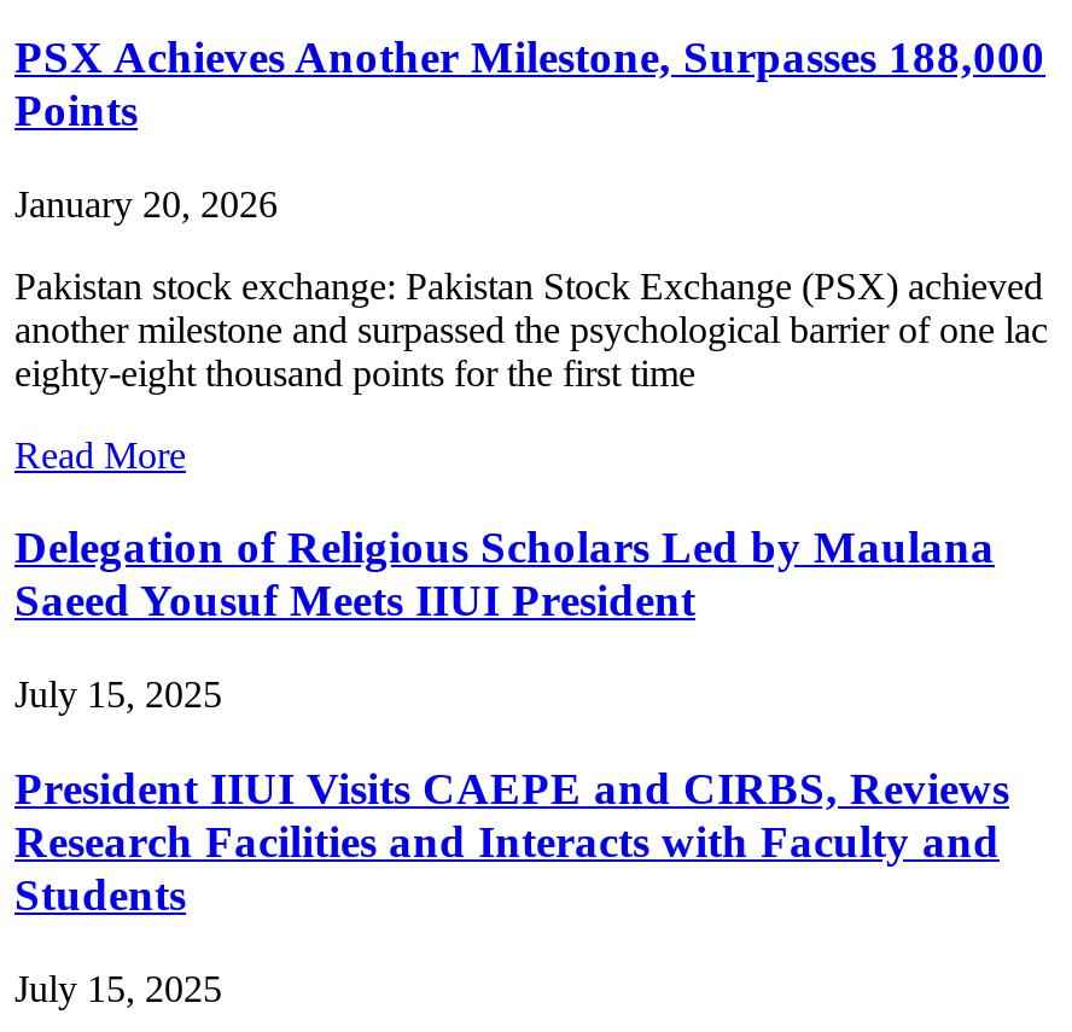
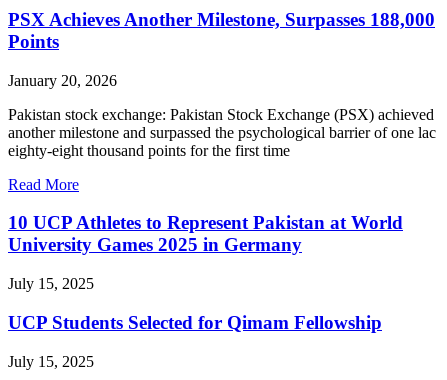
- Delegation of Religious Scholars Led by Maulana
- Saeed Yousuf Meets IIUI President
+ 10 UCP Athletes to Represent Pakistan at World
+ University Games 2025 in Germany

- President IIUI Visits CAEPE and CIRBS, Reviews
- Research Facilities and Interacts with Faculty and
- Students
+ UCP Students Selected for Qimam Fellowship
